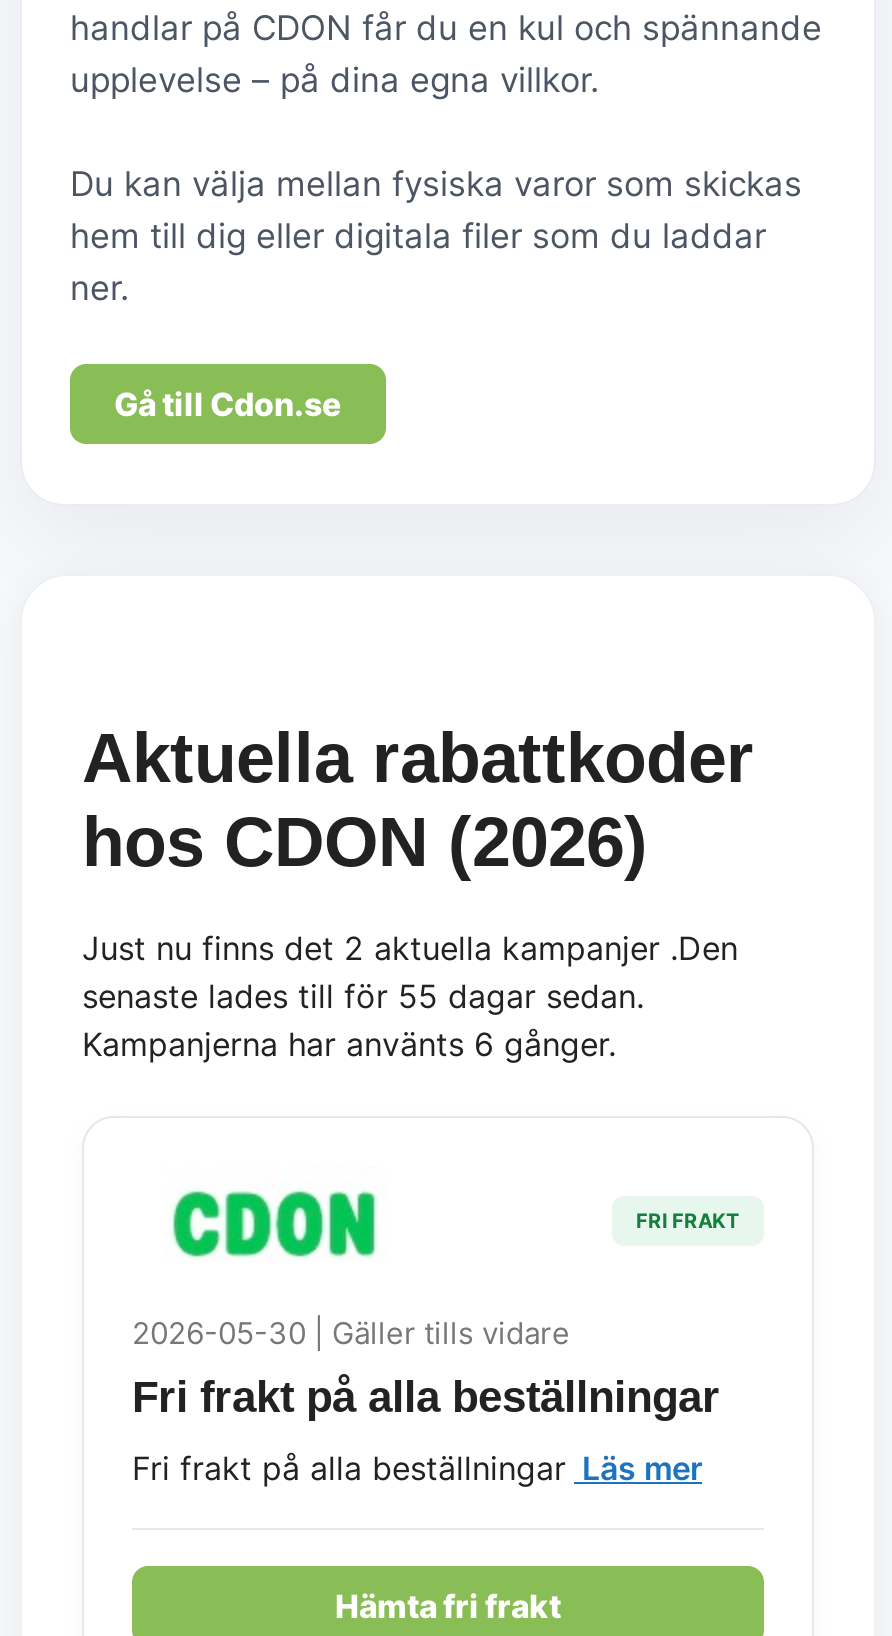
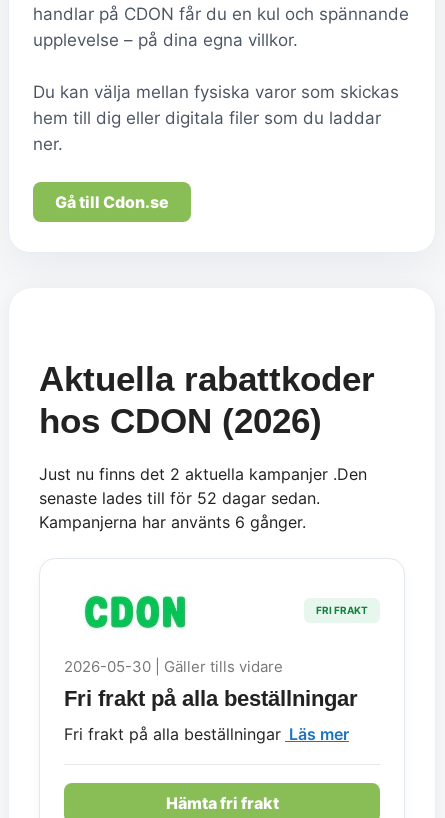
- senaste lades till för 55 dagar sedan.
+ senaste lades till för 52 dagar sedan.
